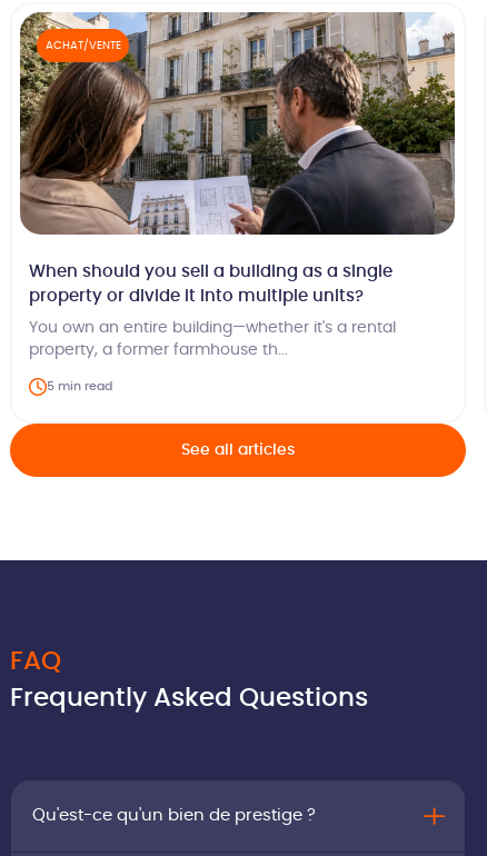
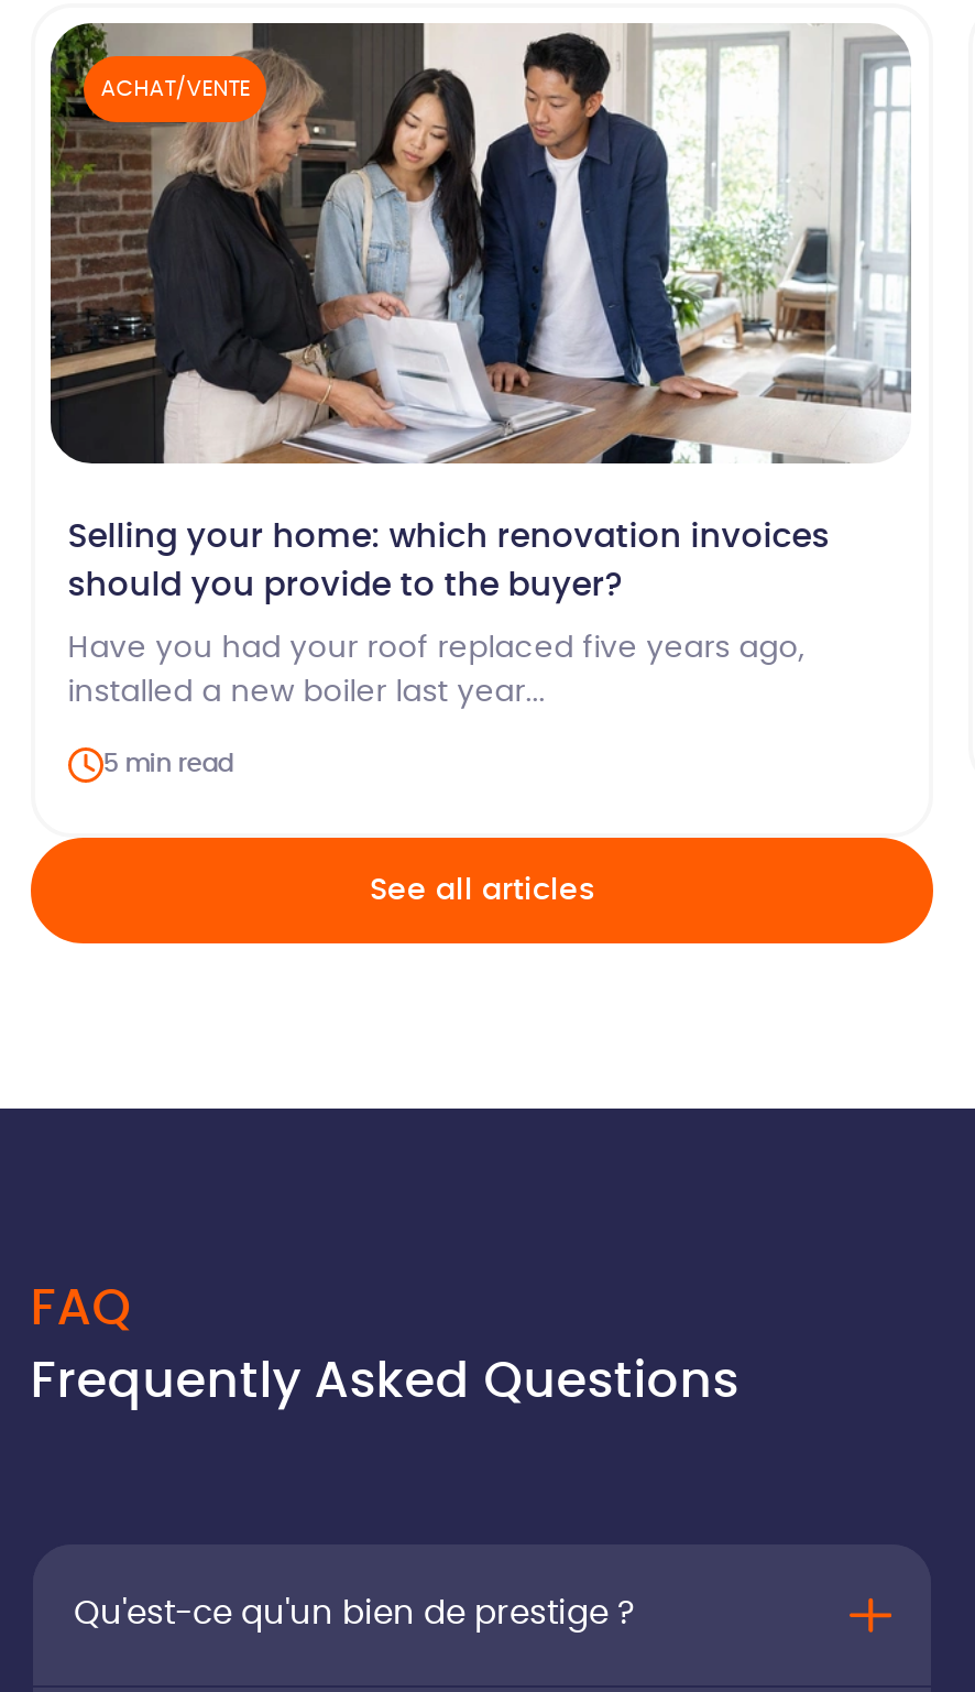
- [image]
- When should you sell a building as a single
+ [image]
+ Selling your home: which renovation invoices

- property or divide it into multiple units?
+ should you provide to the buyer?

- You own an entire building—whether it's a rental
- property, a former farmhouse th...
+ Have you had your roof replaced five years ago,
+ installed a new boiler last year...
